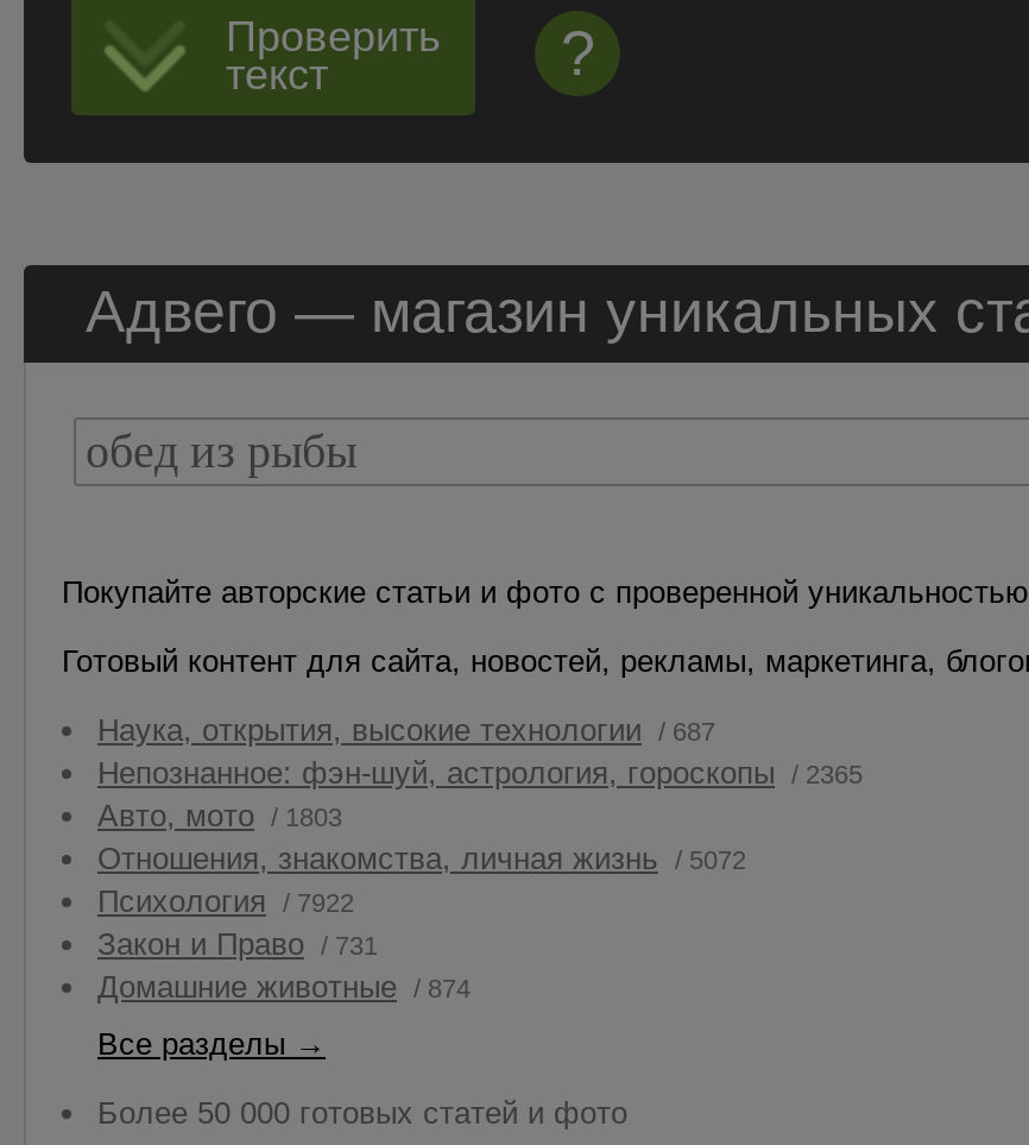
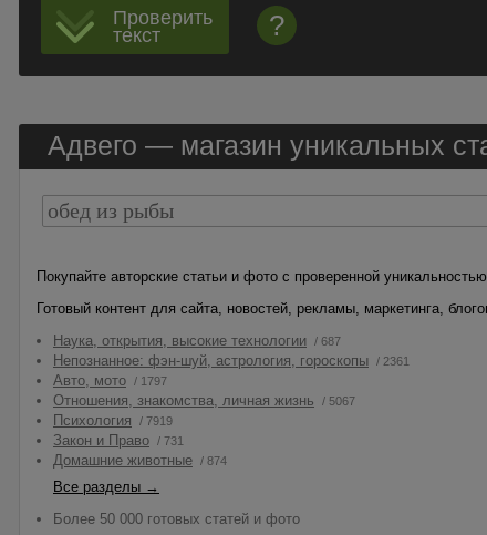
- Непознанное: фэн-шуй, астрология, гороскопы / 2365
+ Непознанное: фэн-шуй, астрология, гороскопы / 2361

- Авто, мото / 1803
+ Авто, мото / 1797

- Отношения, знакомства, личная жизнь / 5072
+ Отношения, знакомства, личная жизнь / 5067

- Психология / 7922
+ Психология / 7919
